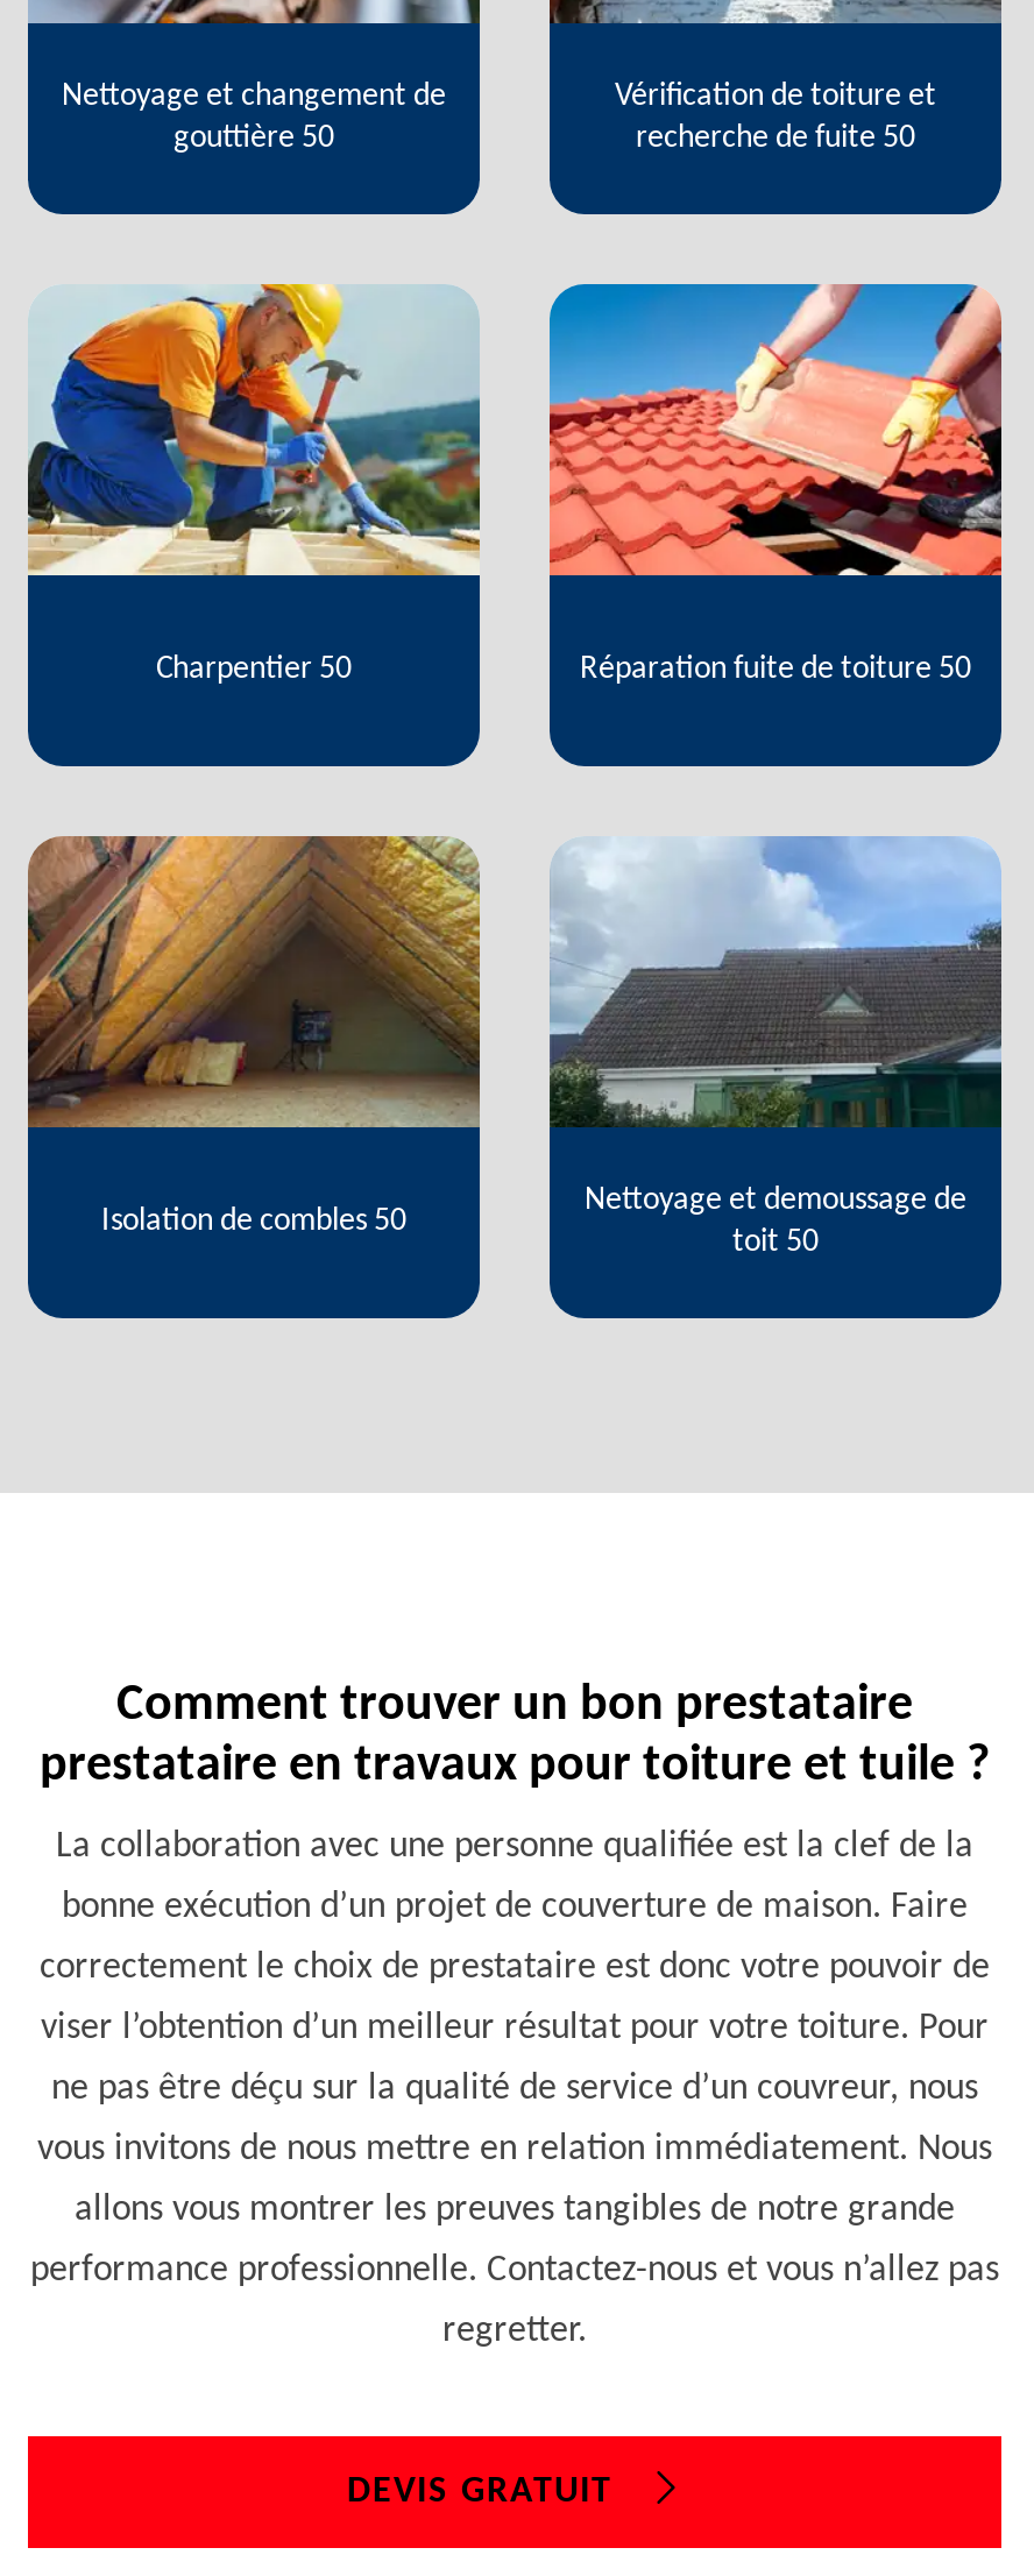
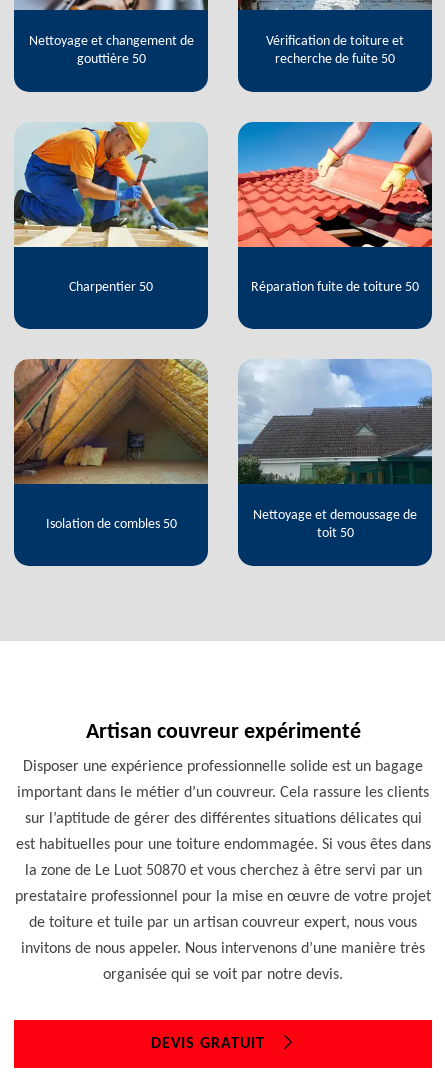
- Comment trouver un bon prestataire
- prestataire en travaux pour toiture et tuile ?
+ Artisan couvreur expérimenté

- La collaboration avec une personne qualifiée est la clef de la
+ Disposer une expérience professionnelle solide est un bagage

- bonne exécution d’un projet de couverture de maison. Faire
+ important dans le métier d’un couvreur. Cela rassure les clients

- correctement le choix de prestataire est donc votre pouvoir de
+ sur l’aptitude de gérer des différentes situations délicates qui

- viser l’obtention d’un meilleur résultat pour votre toiture. Pour
+ est habituelles pour une toiture endommagée. Si vous êtes dans

- ne pas être déçu sur la qualité de service d’un couvreur, nous
+ la zone de Le Luot 50870 et vous cherchez à être servi par un

- vous invitons de nous mettre en relation immédiatement. Nous
+ prestataire professionnel pour la mise en œuvre de votre projet

- allons vous montrer les preuves tangibles de notre grande
+ de toiture et tuile par un artisan couvreur expert, nous vous

- performance professionnelle. Contactez-nous et vous n’allez pas
+ invitons de nous appeler. Nous intervenons d’une manière très

- regretter.
+ organisée qui se voit par notre devis.
